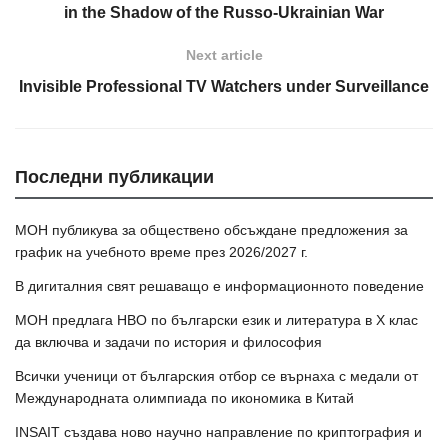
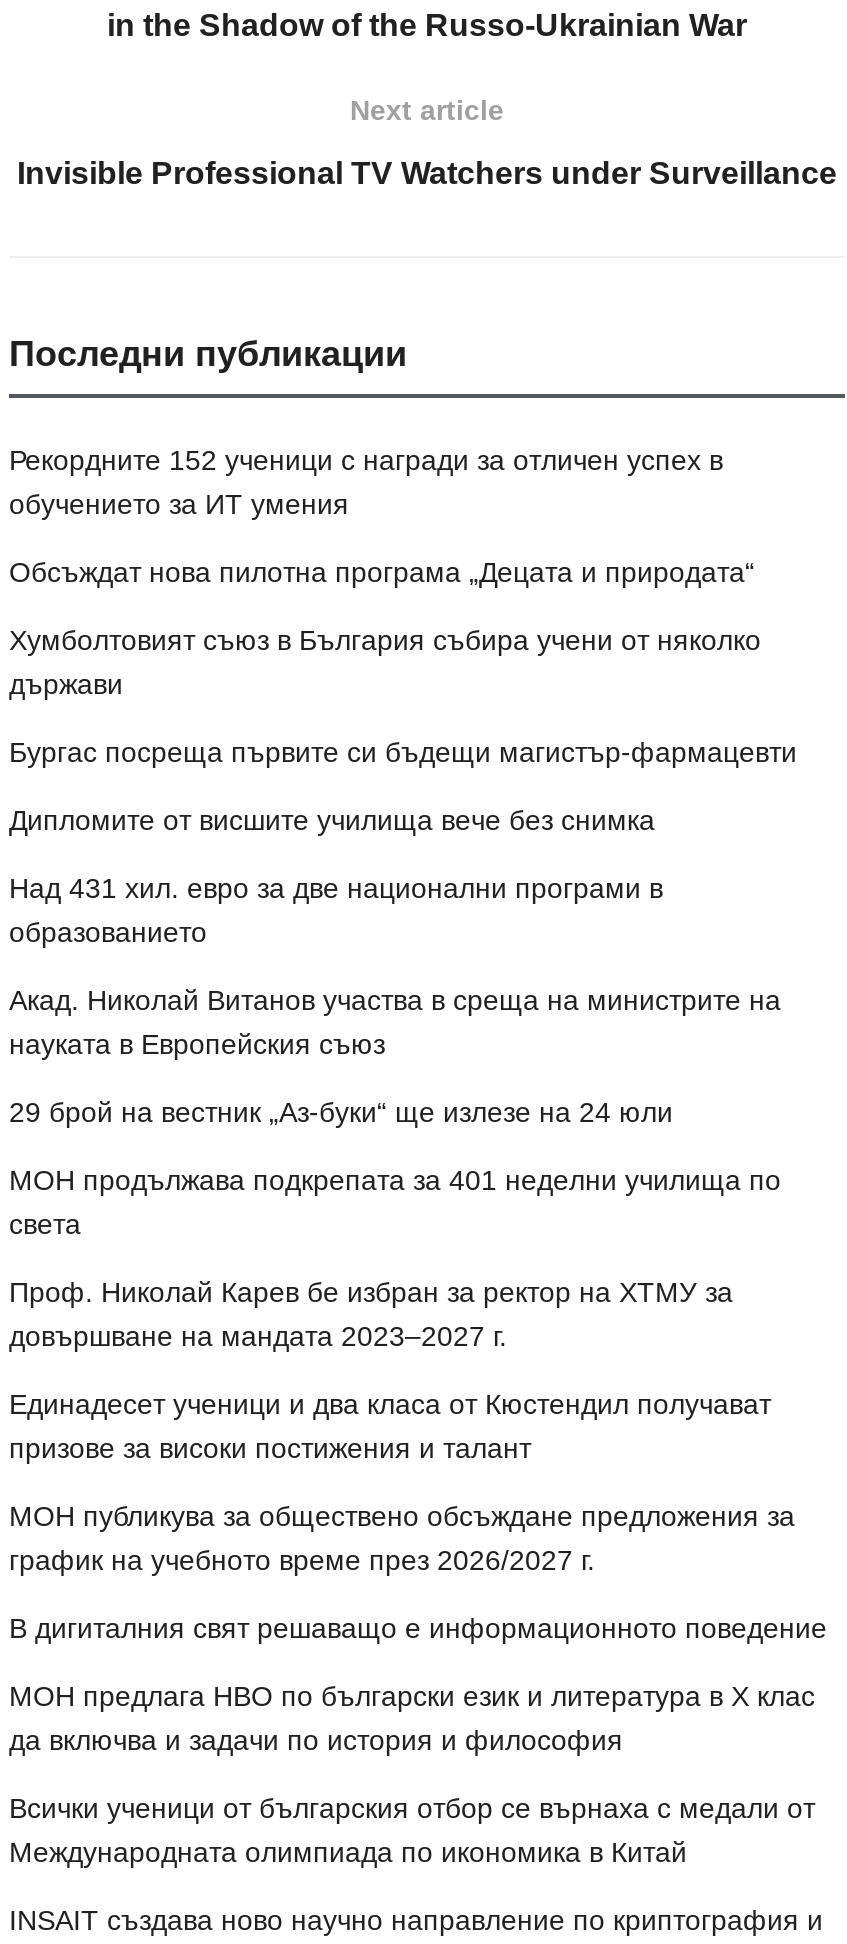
+ Рекордните 152 ученици с награди за отличен успех в
+ обучението за ИТ умения
+ Обсъждат нова пилотна програма „Децата и природата“
+ Хумболтовият съюз в България събира учени от няколко
+ държави
+ Бургас посреща първите си бъдещи магистър-фармацевти
+ Дипломите от висшите училища вече без снимка
+ Над 431 хил. евро за две национални програми в
+ образованието
+ Акад. Николай Витанов участва в среща на министрите на
+ науката в Европейския съюз
+ 29 брой на вестник „Аз-буки“ ще излезе на 24 юли
+ МОН продължава подкрепата за 401 неделни училища по
+ света
+ Проф. Николай Карев бе избран за ректор на ХТМУ за
+ довършване на мандата 2023–2027 г.
+ Единадесет ученици и два класа от Кюстендил получават
+ призове за високи постижения и талант
